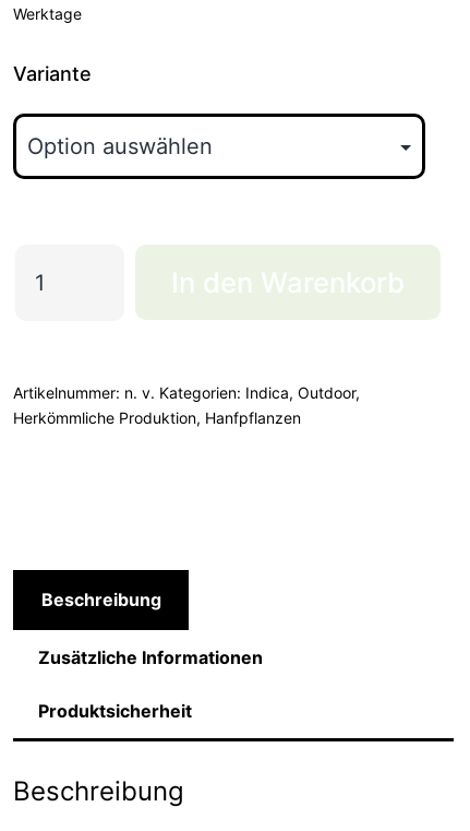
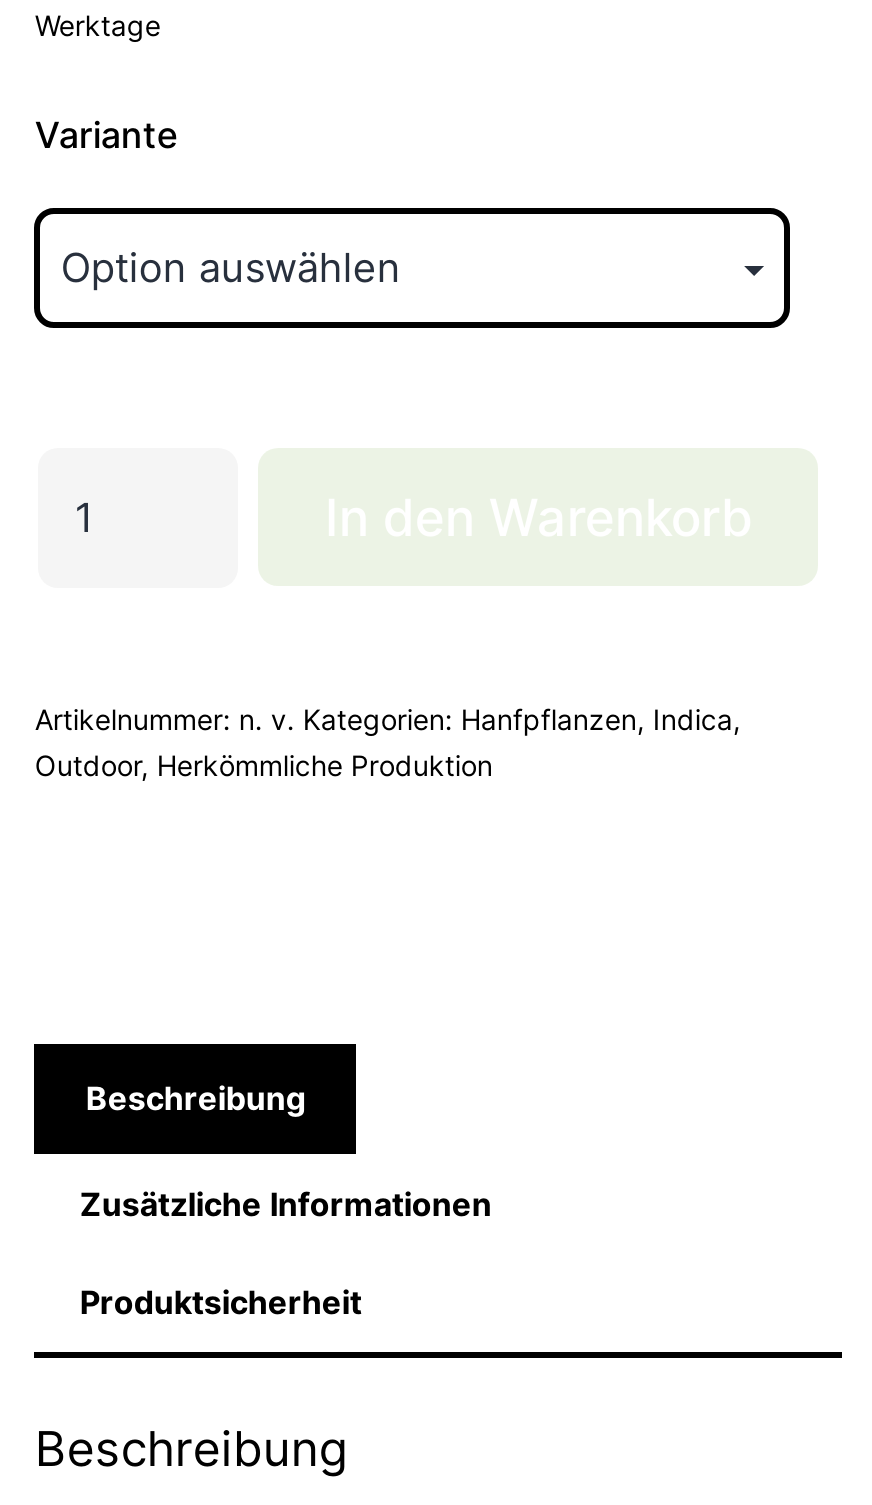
- Artikelnummer: n. v. Kategorien: Indica, Outdoor,
- Herkömmliche Produktion, Hanfpflanzen
+ Artikelnummer: n. v. Kategorien: Hanfpflanzen, Indica,
+ Outdoor, Herkömmliche Produktion
